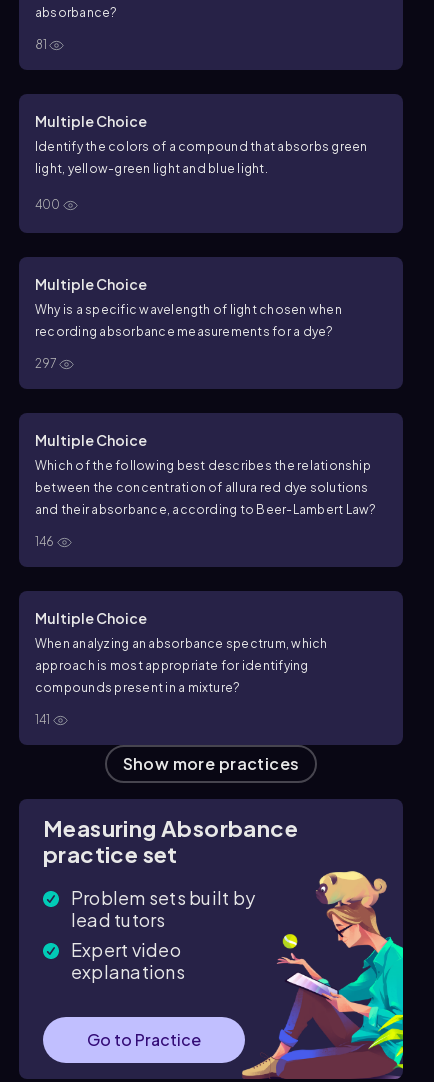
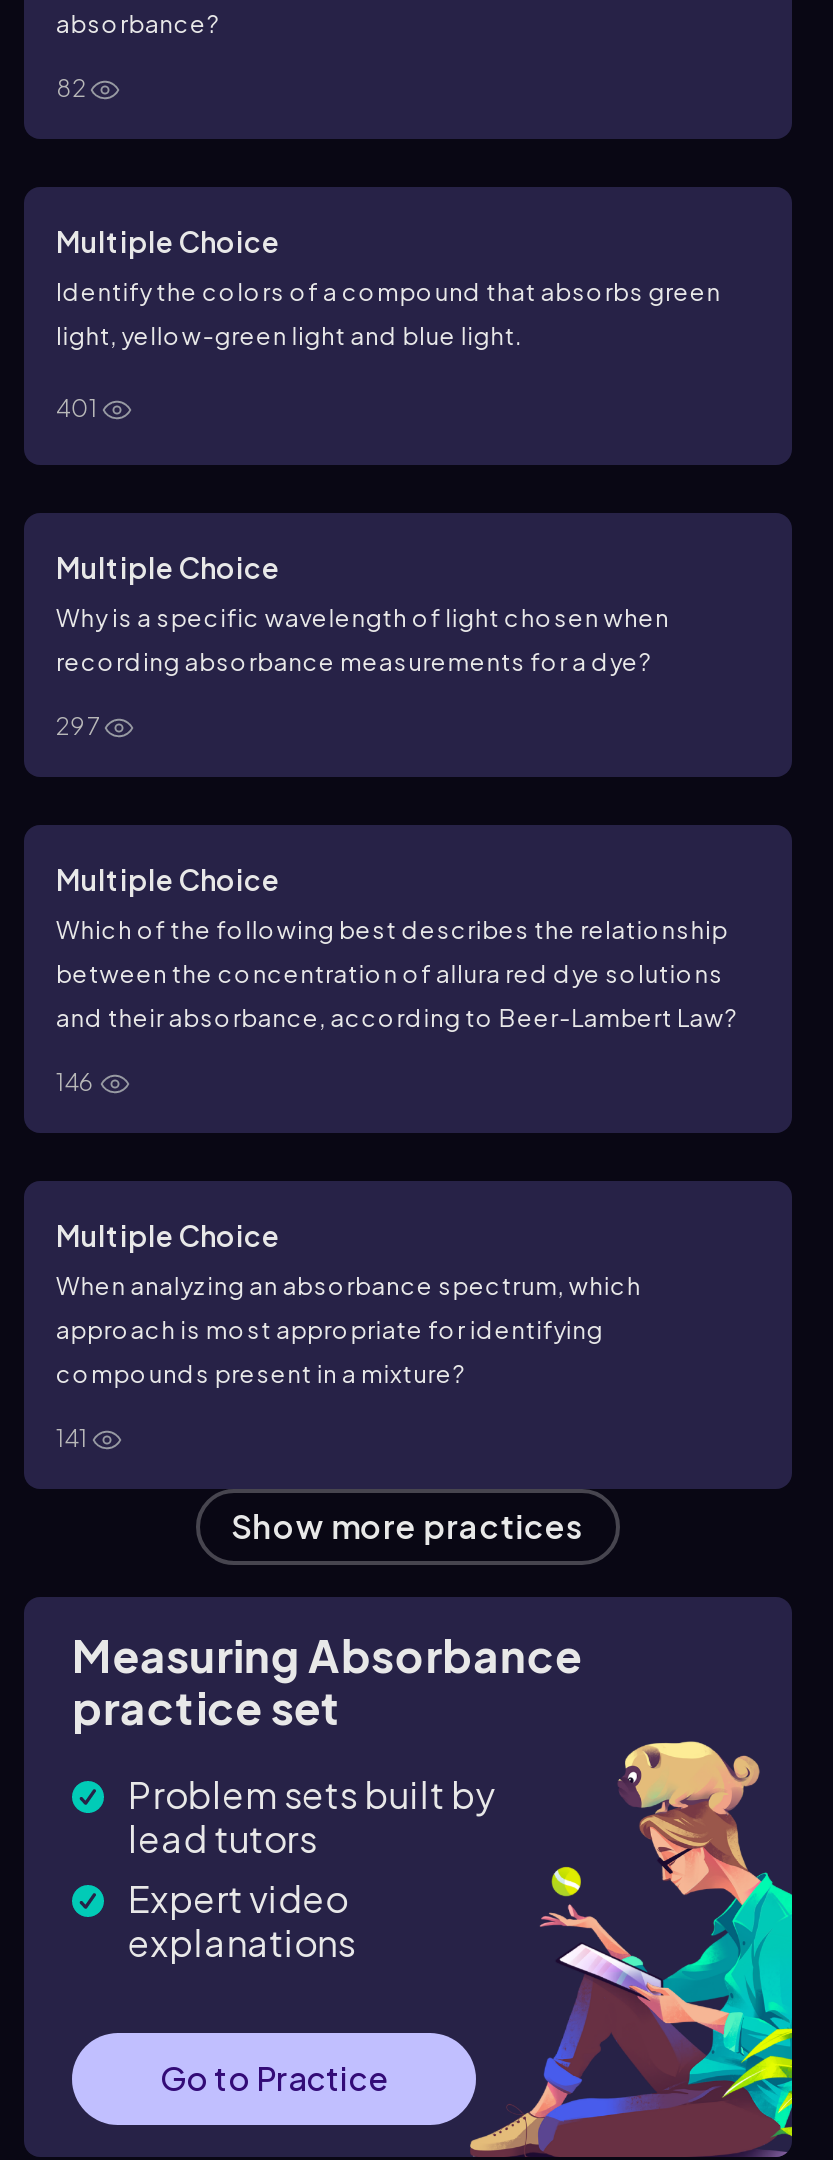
- 81
+ 82

- 400
+ 401
